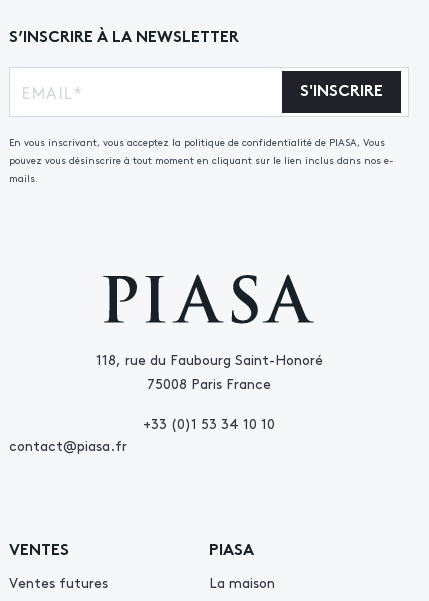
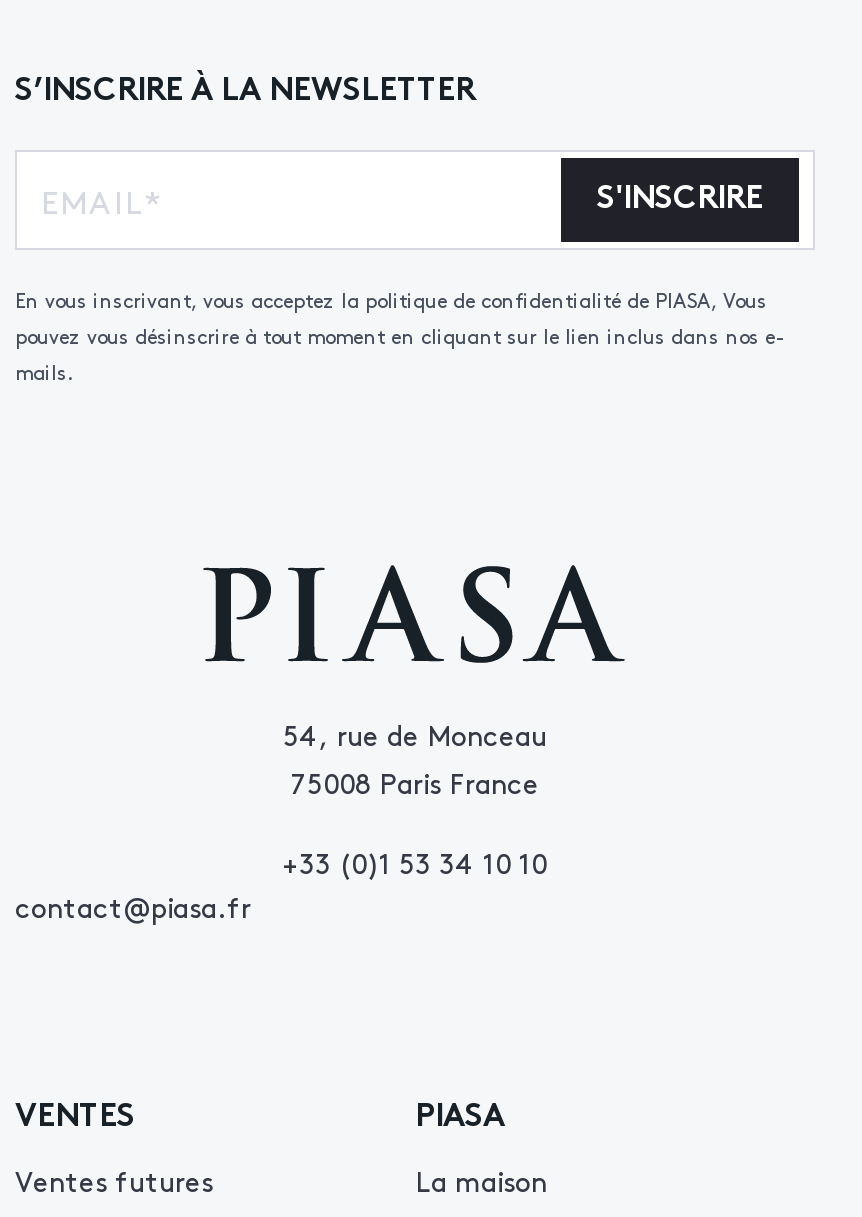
- 118, rue du Faubourg Saint-Honoré
+ 54, rue de Monceau
